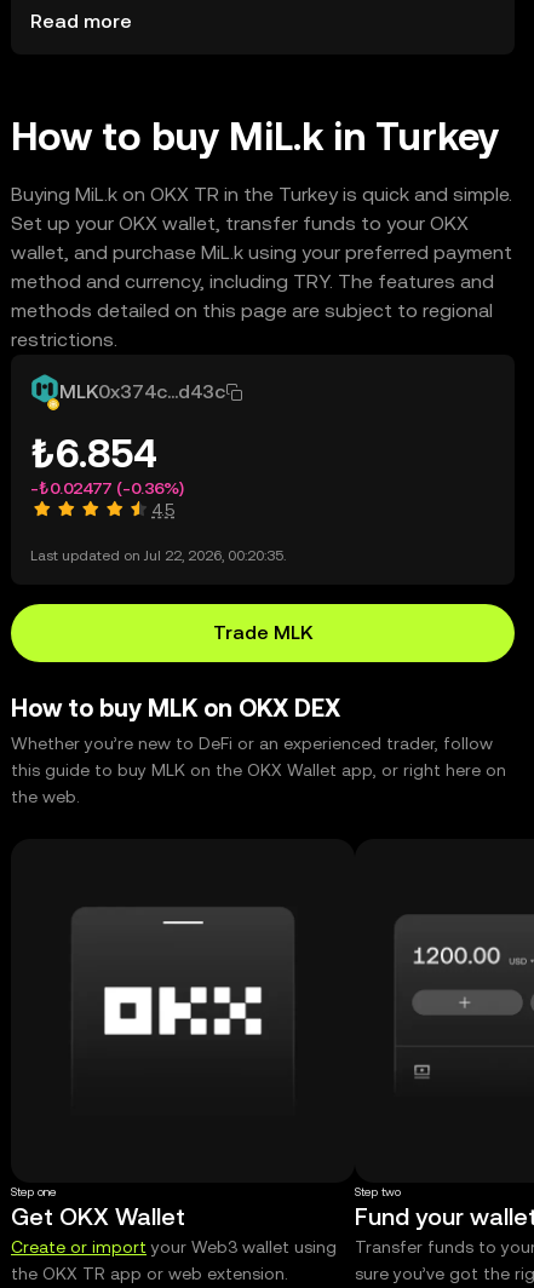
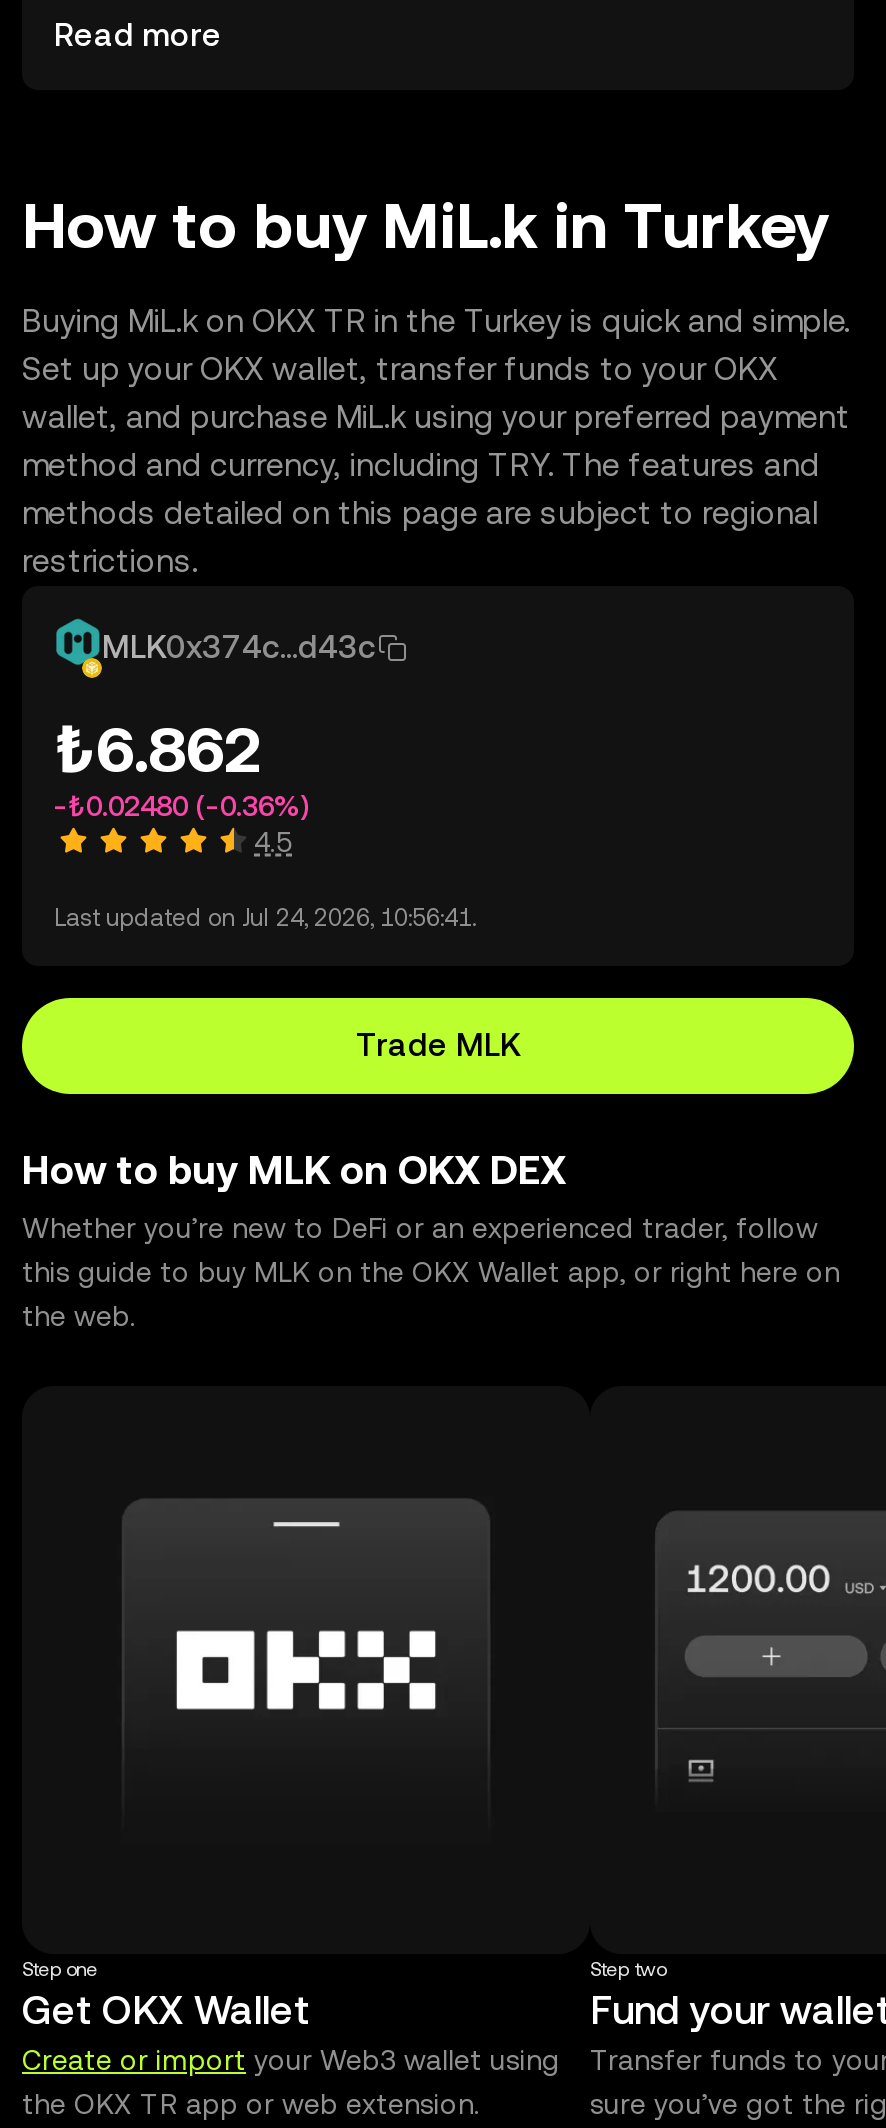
- ₺6.854
+ ₺6.862

- -₺0.02477 (-0.36%)
+ -₺0.02480 (-0.36%)

- Last updated on Jul 22, 2026, 00:20:35.
+ Last updated on Jul 24, 2026, 10:56:41.
